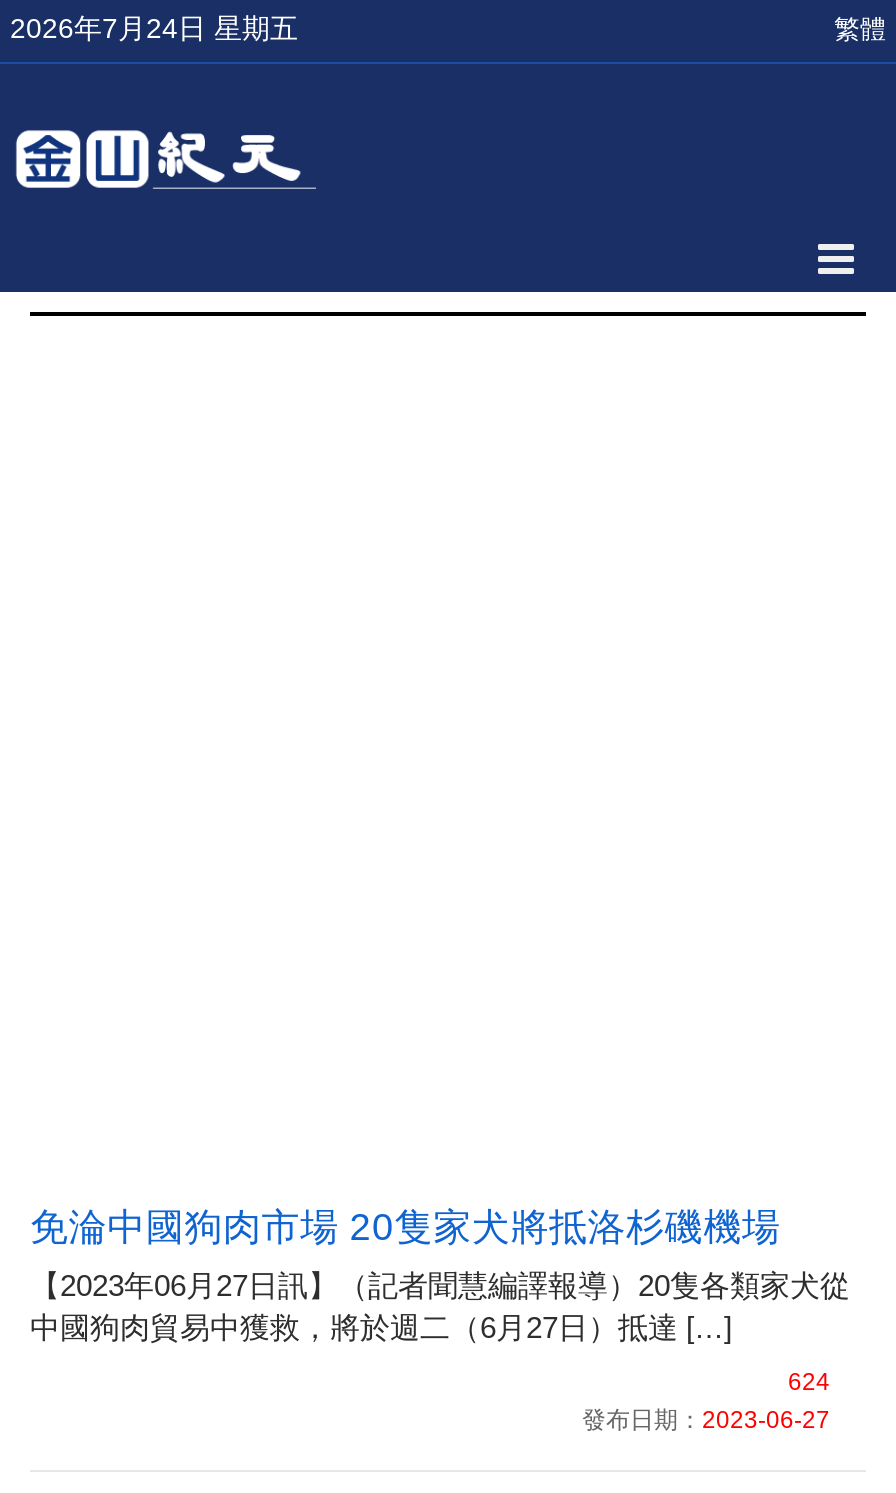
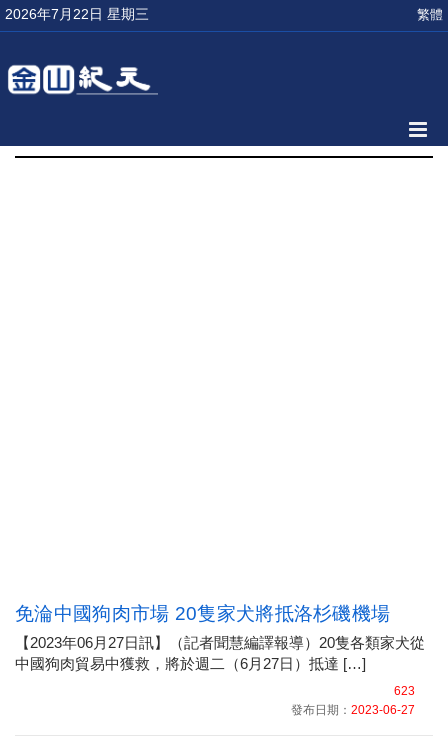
- 2026年7月24日 星期五
+ 2026年7月22日 星期三

- 624
+ 623
